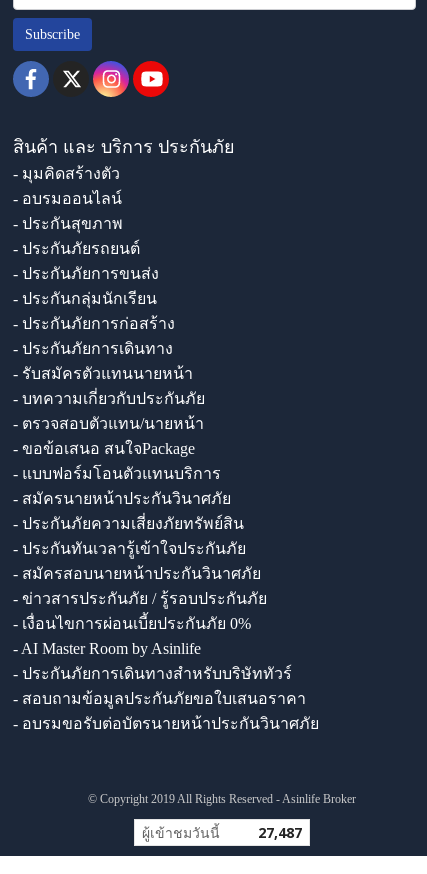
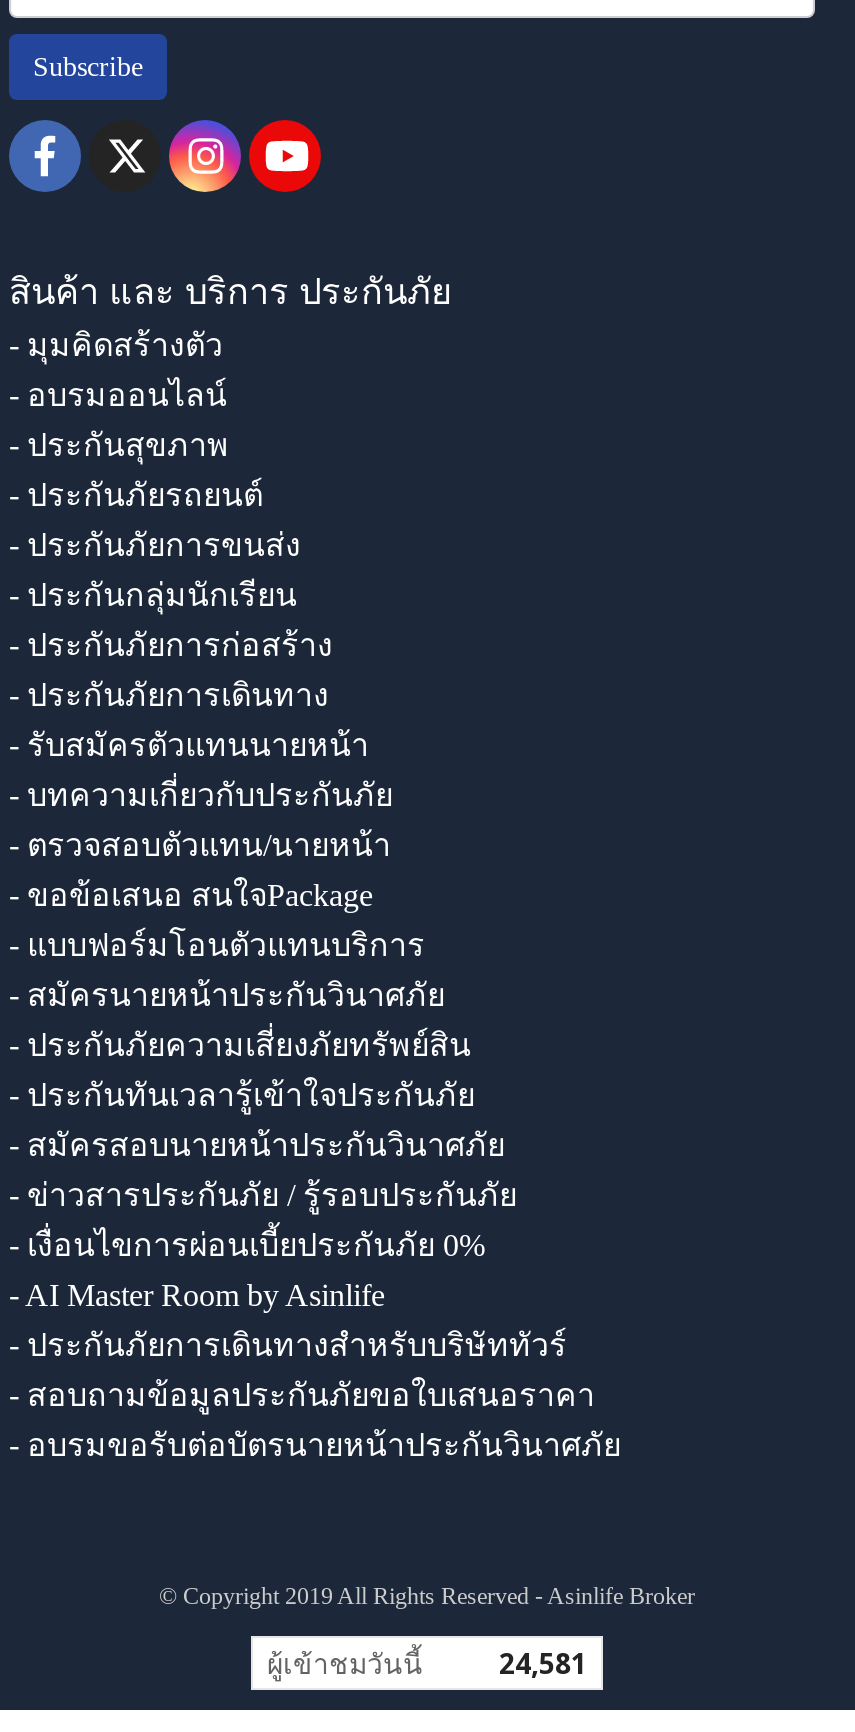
- ผู้เข้าชมวันนี้ 27,487
+ ผู้เข้าชมวันนี้ 24,581
